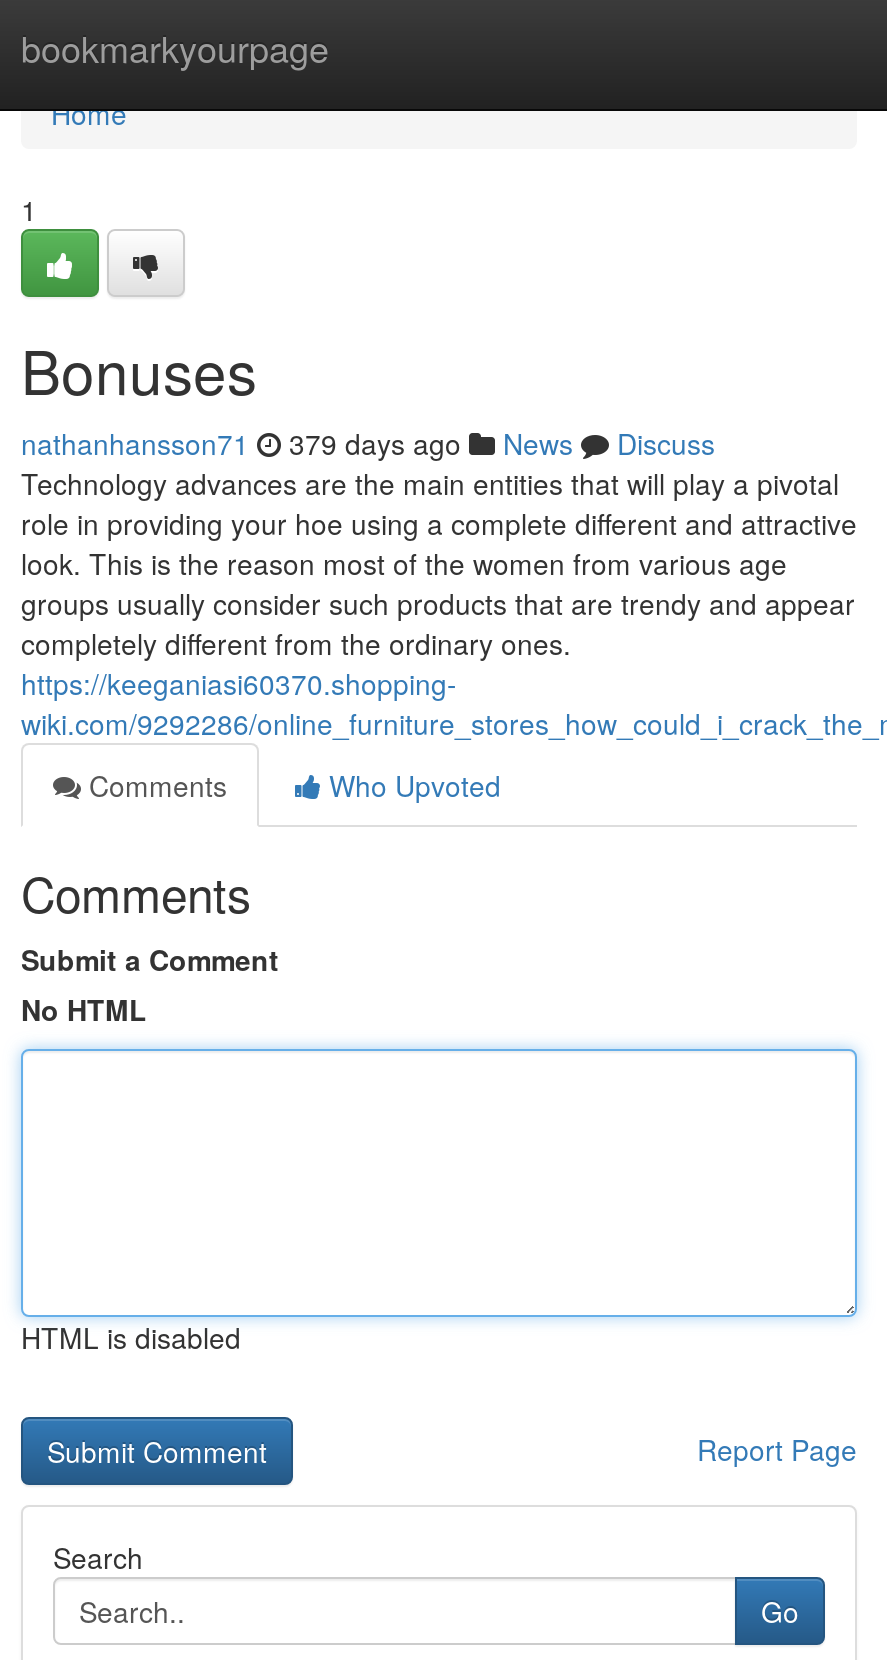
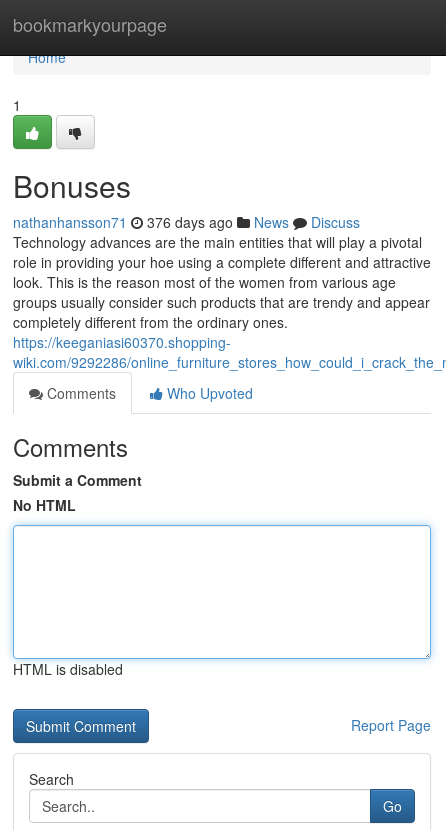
- nathanhansson71 379 days ago News Discuss
+ nathanhansson71 376 days ago News Discuss
